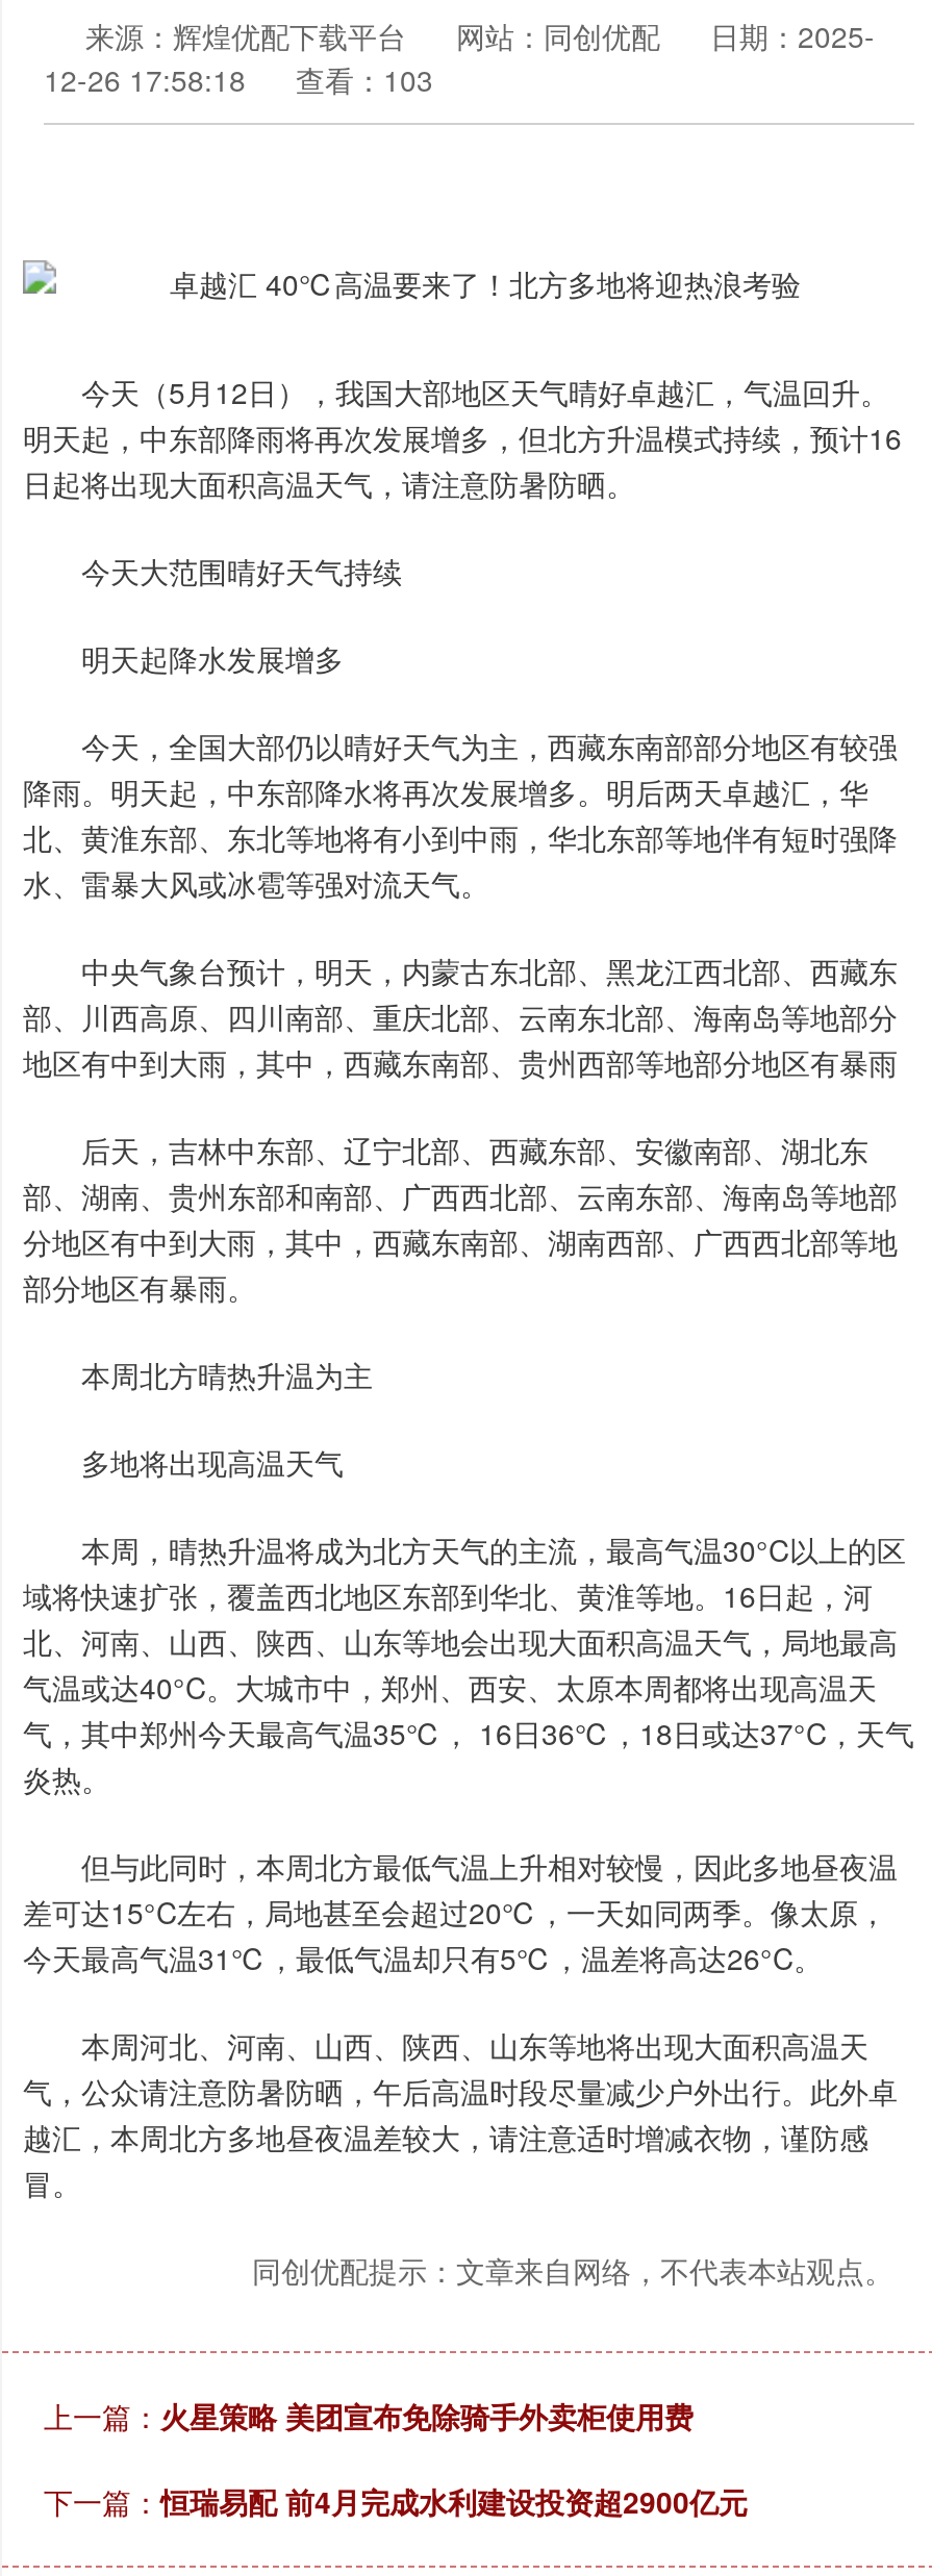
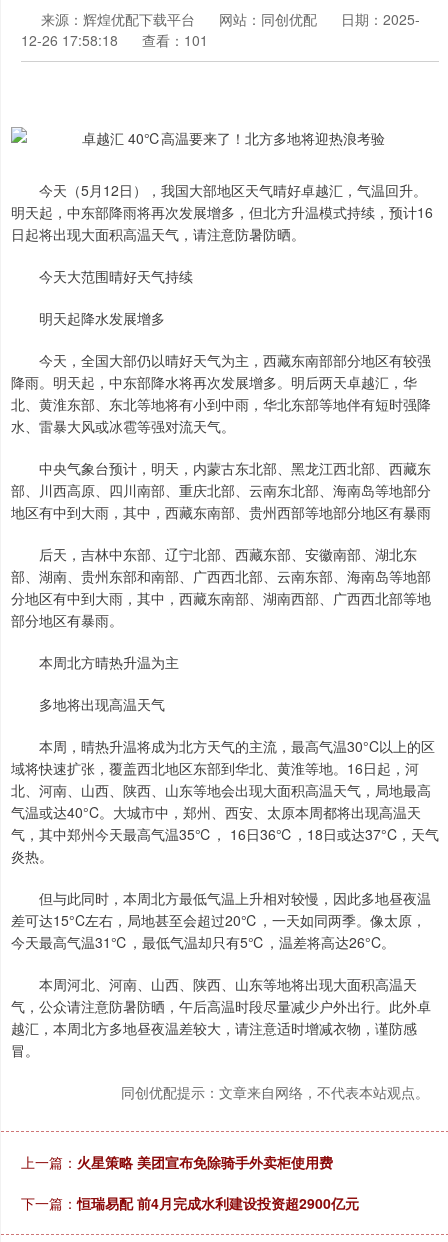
- 12-26 17:58:18 查看：103
+ 12-26 17:58:18 查看：101
